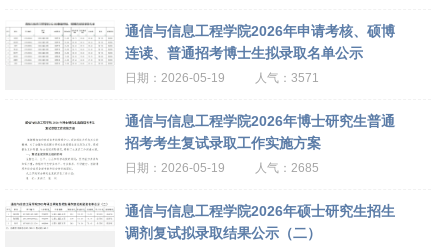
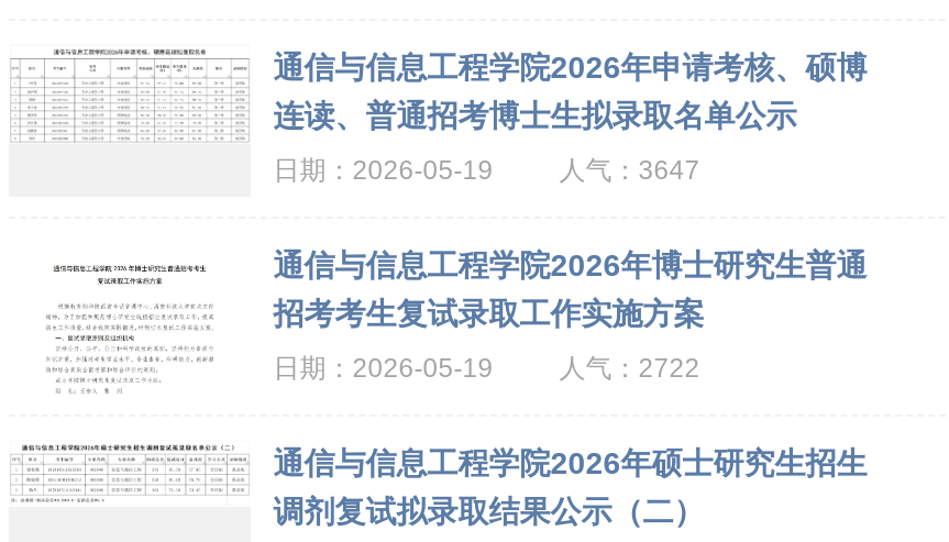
- 3571
+ 3647

- 2685
+ 2722
